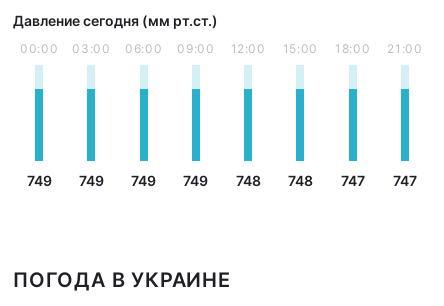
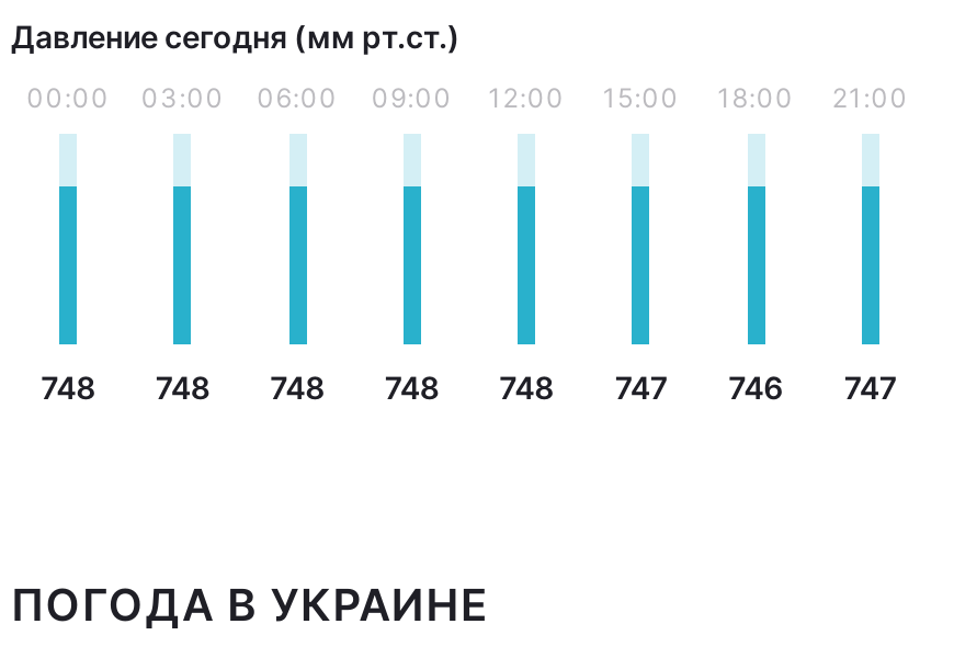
- 749
+ 748

- 749
+ 748

- 749
+ 748

- 749
+ 748

- 748
+ 747

- 747
+ 746
